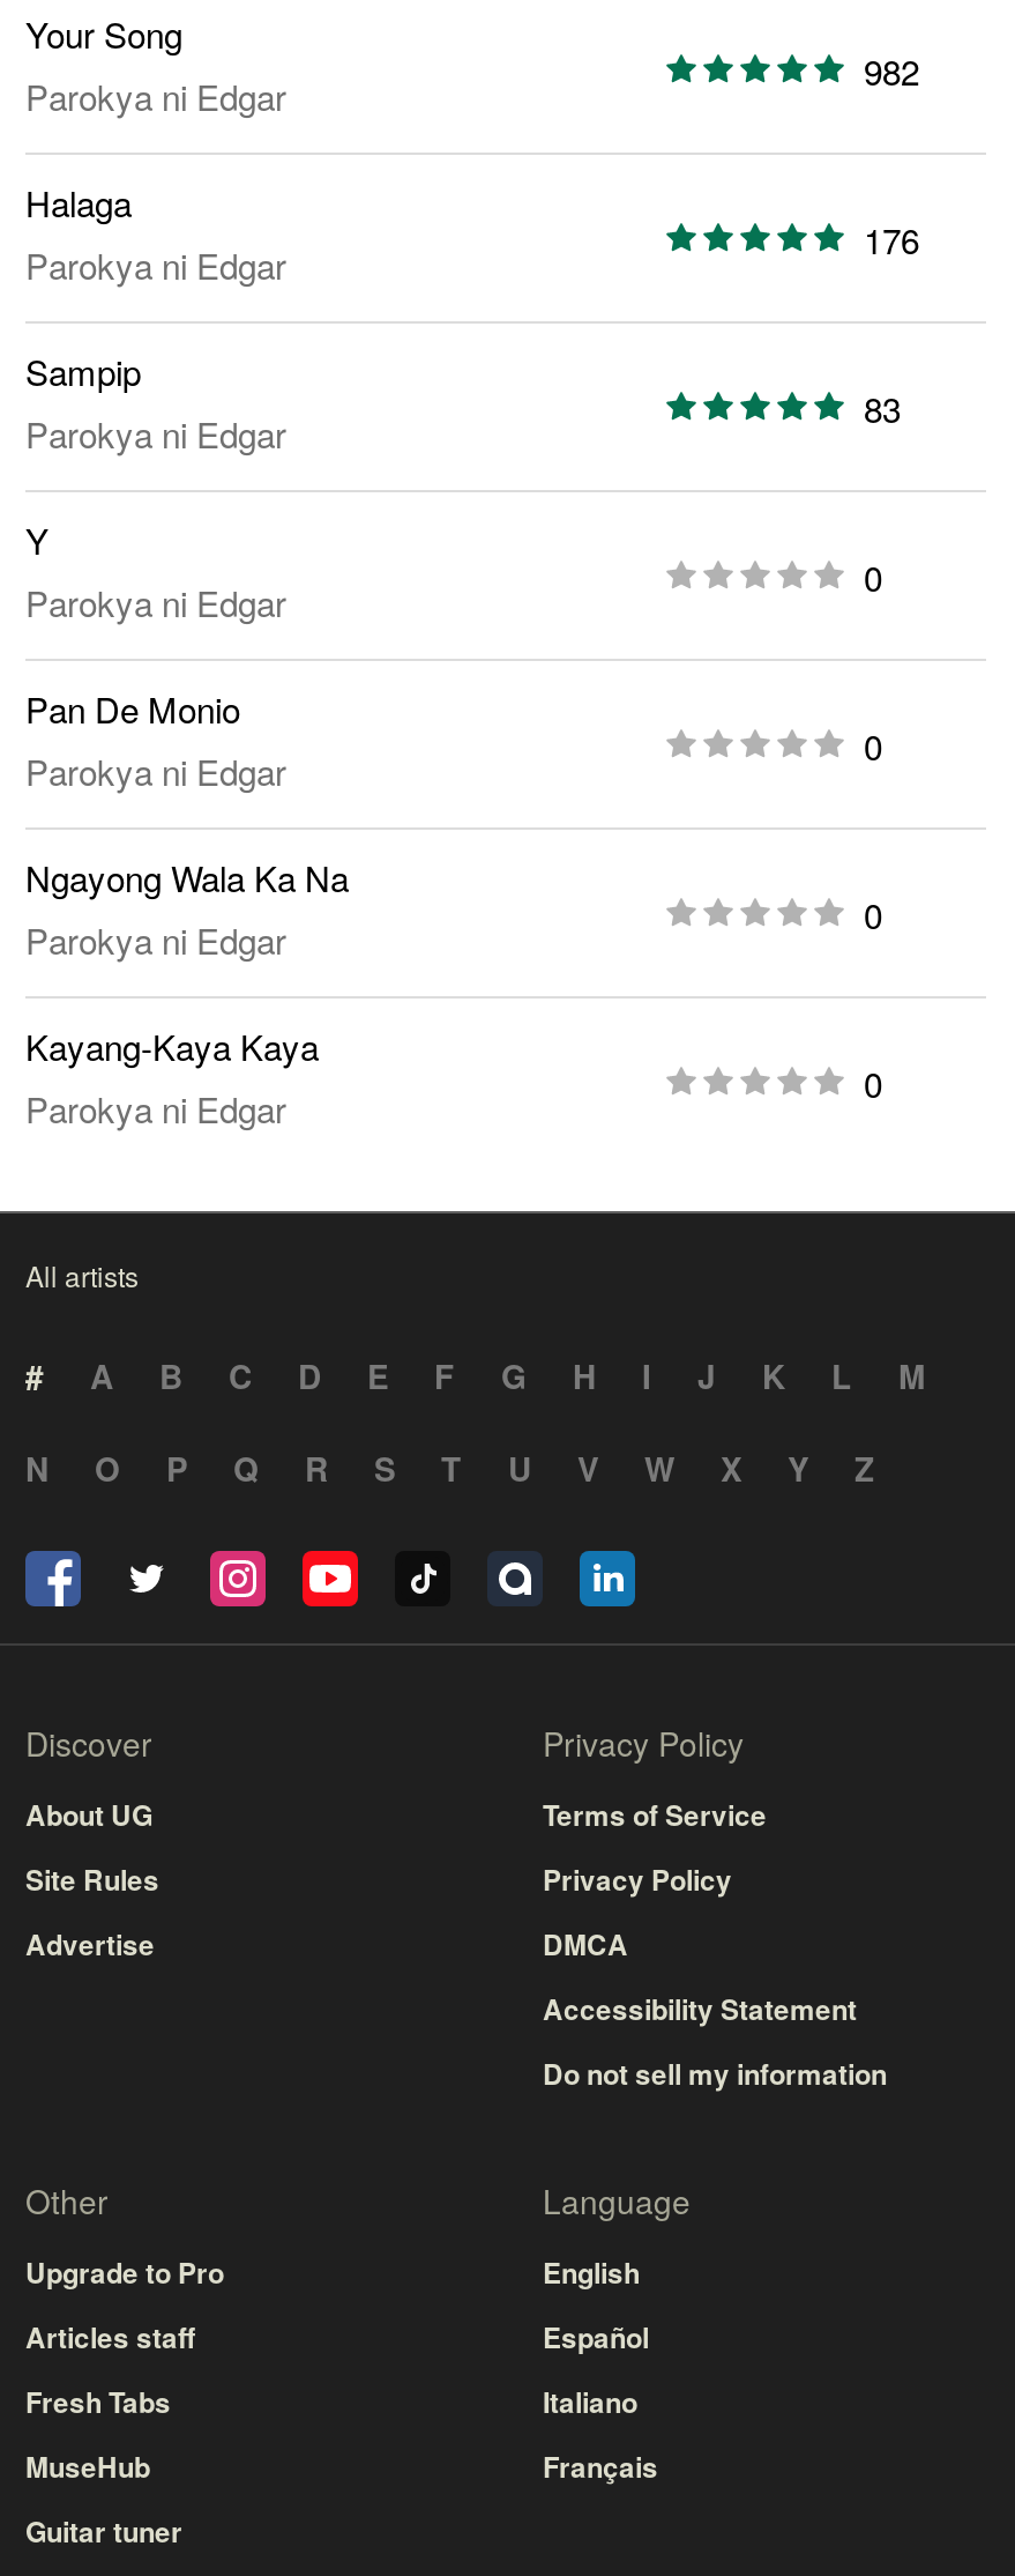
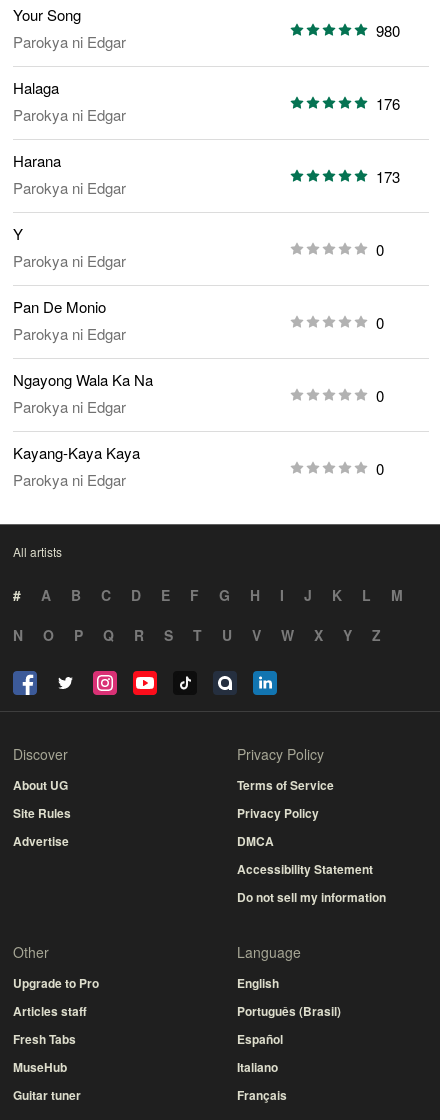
- 982
+ 980

- Sampip
+ Harana

- 83
+ 173

moved down: Español | Italiano | Français

+ Português (Brasil)
